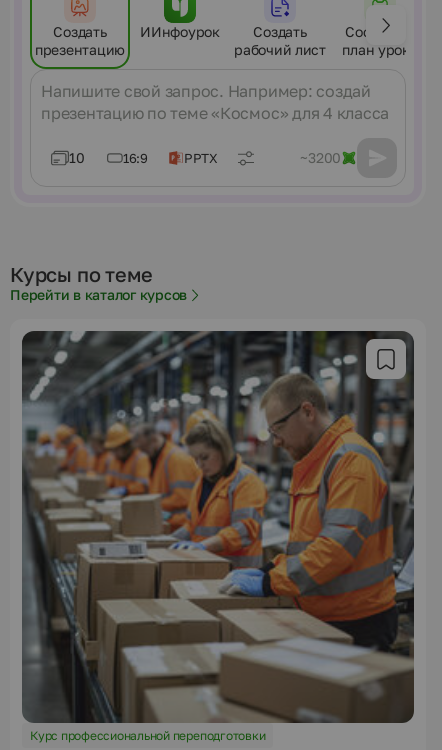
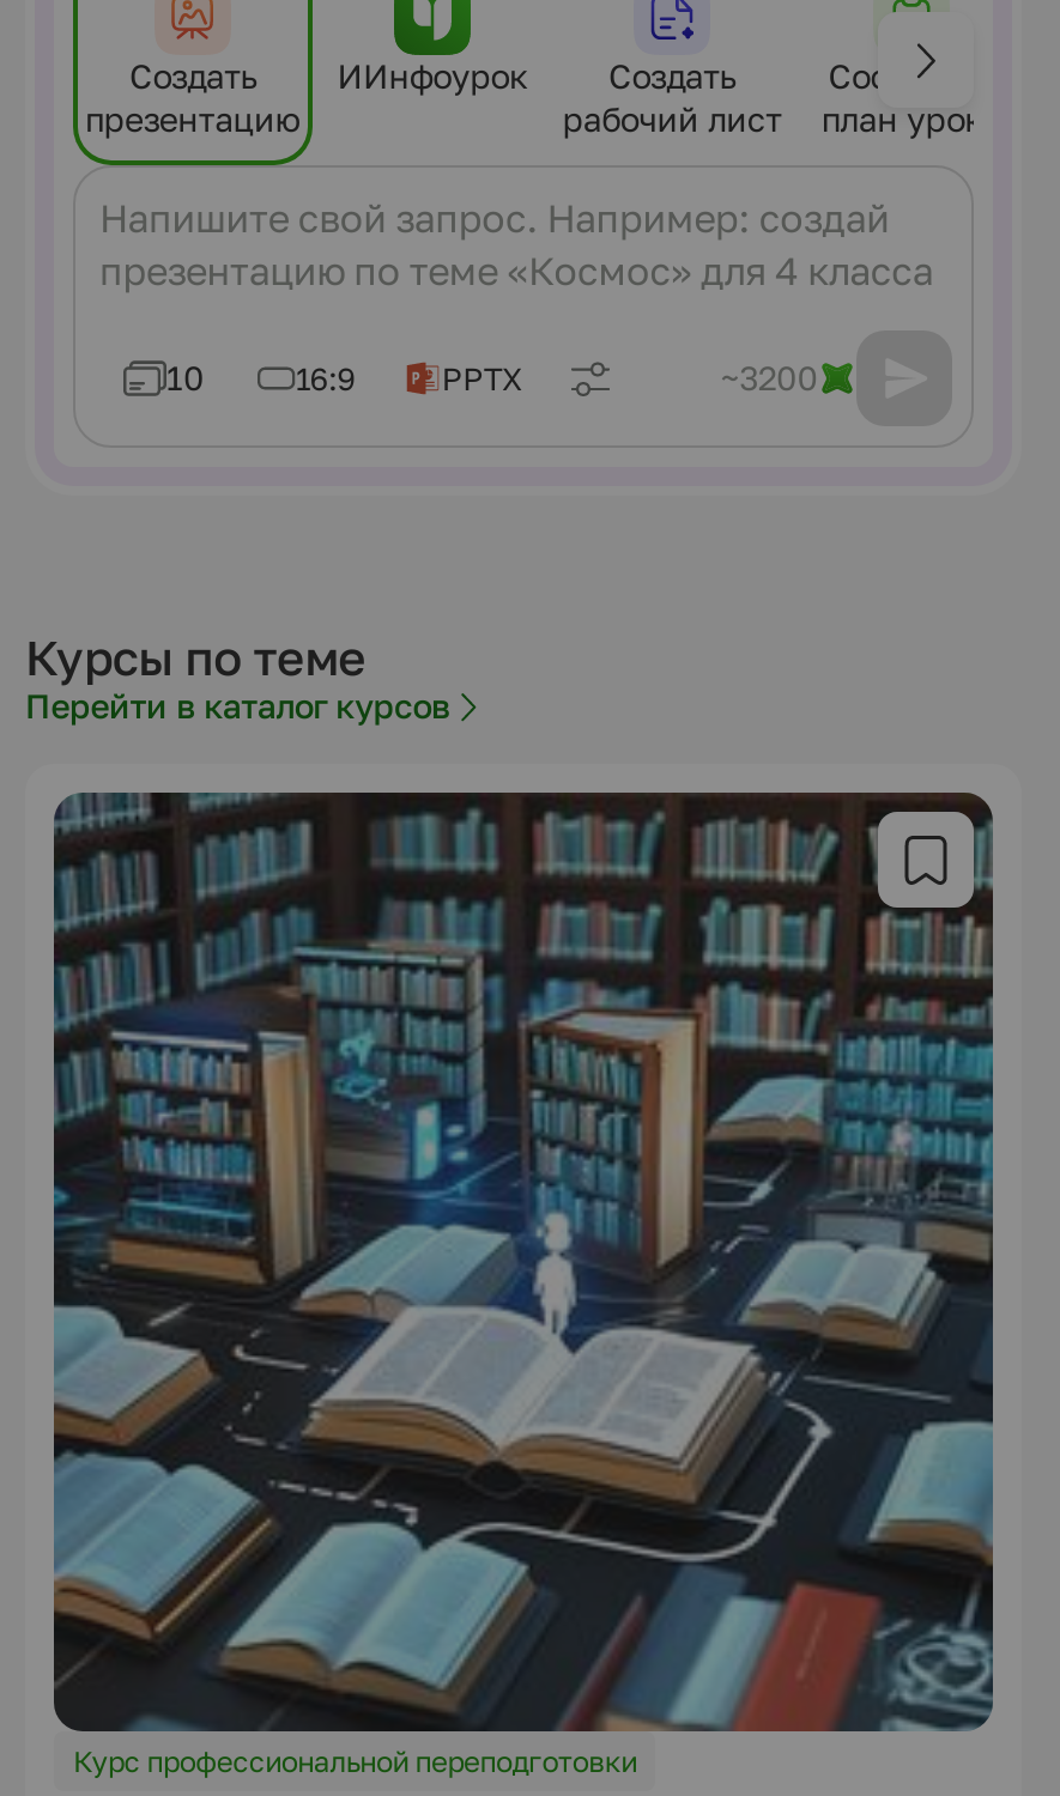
- [image]
+ [image]
